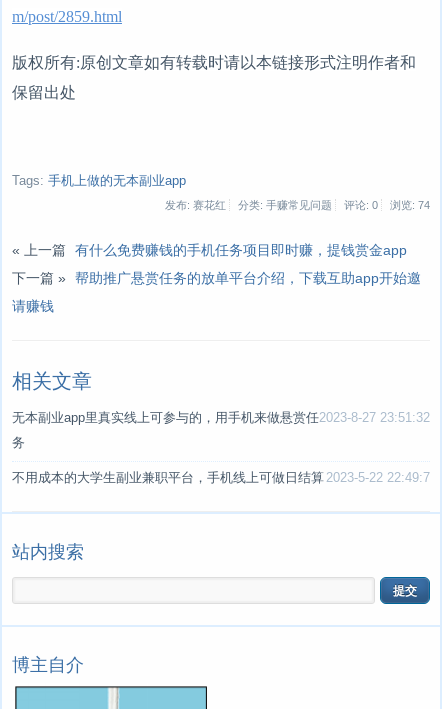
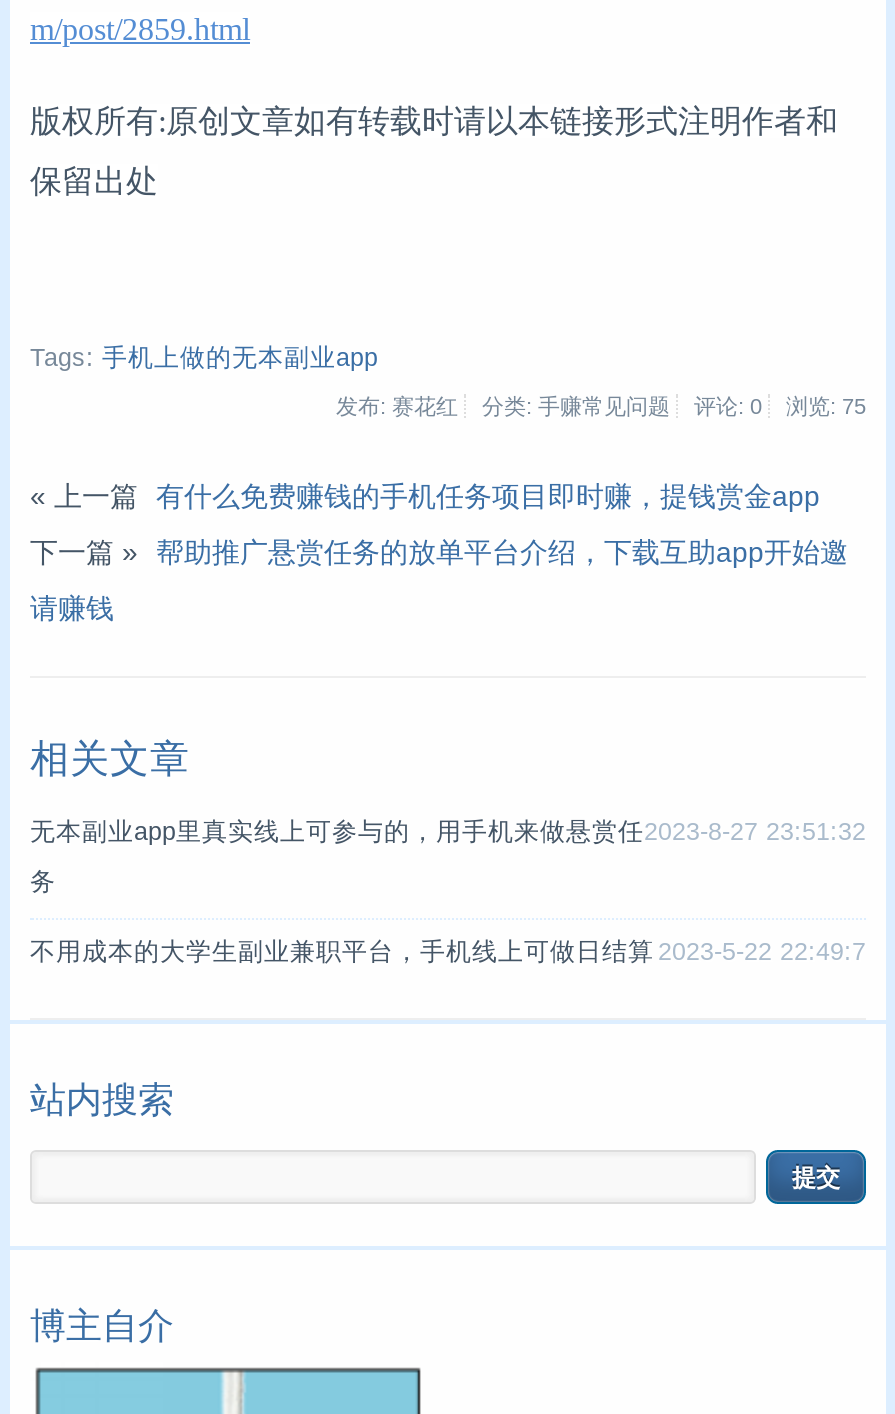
- 发布: 赛花红 分类: 手赚常见问题 评论: 0 浏览: 74
+ 发布: 赛花红 分类: 手赚常见问题 评论: 0 浏览: 75
